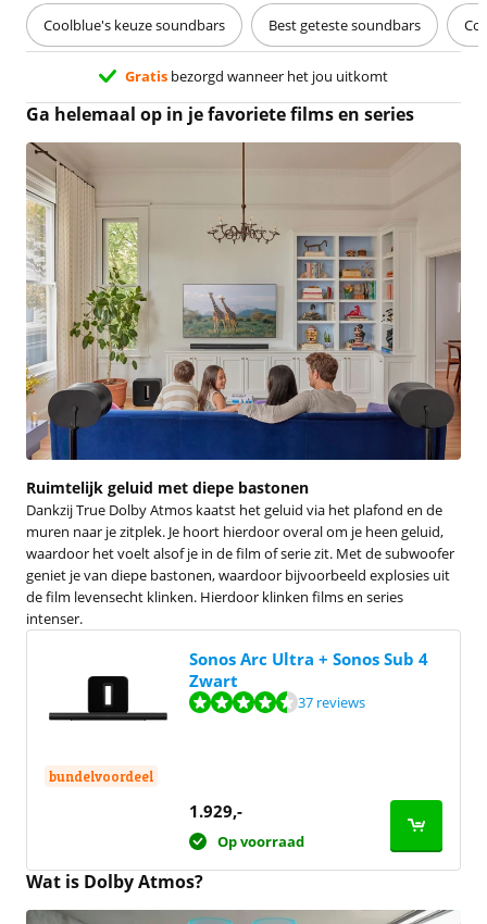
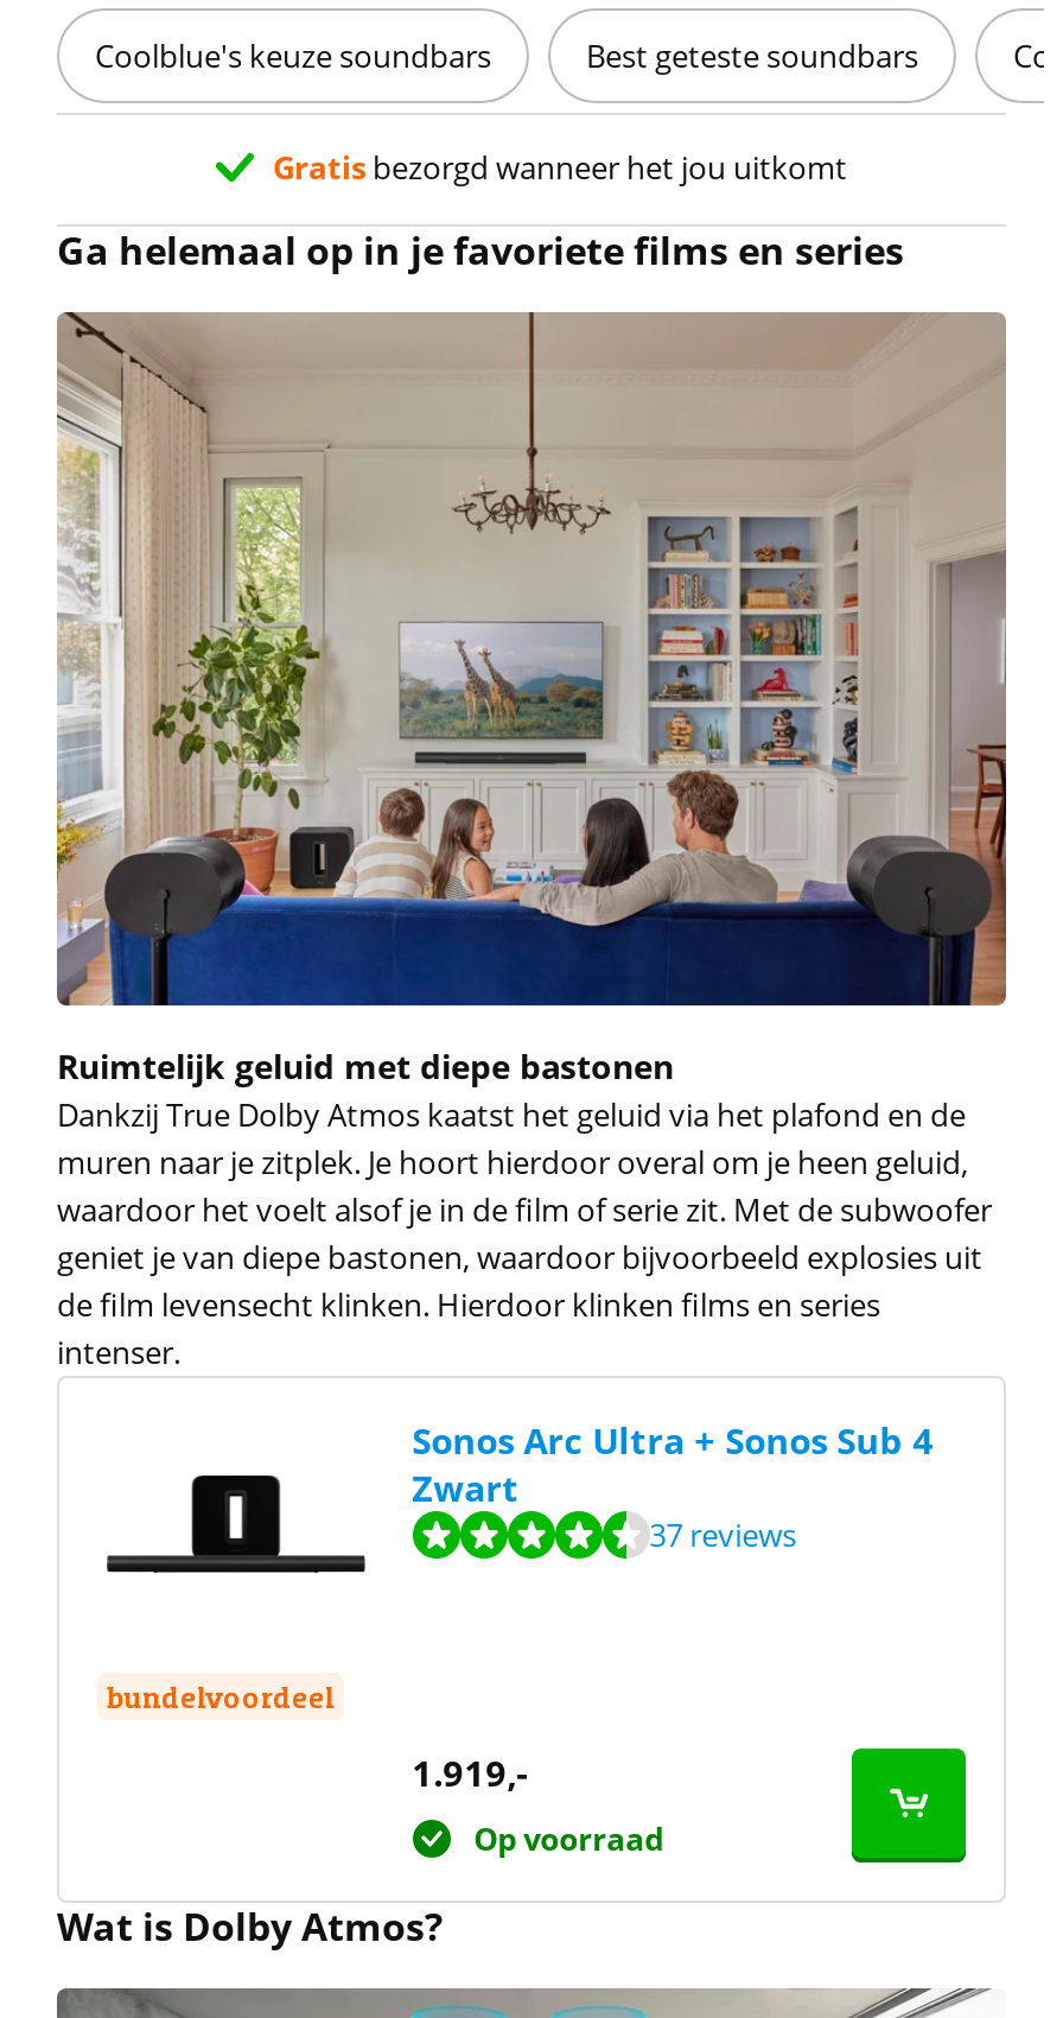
- 1.929,-
+ 1.919,-
